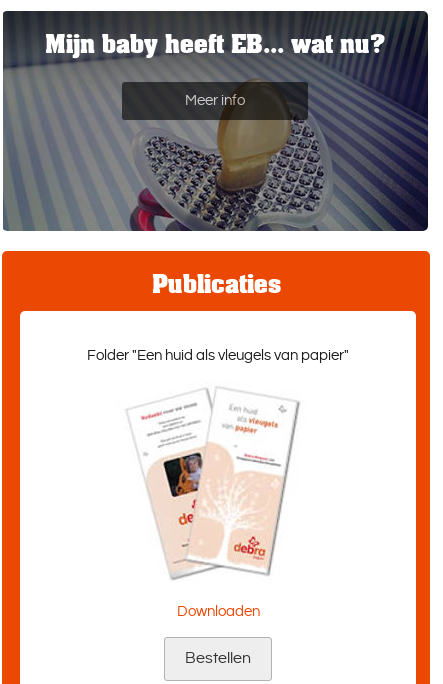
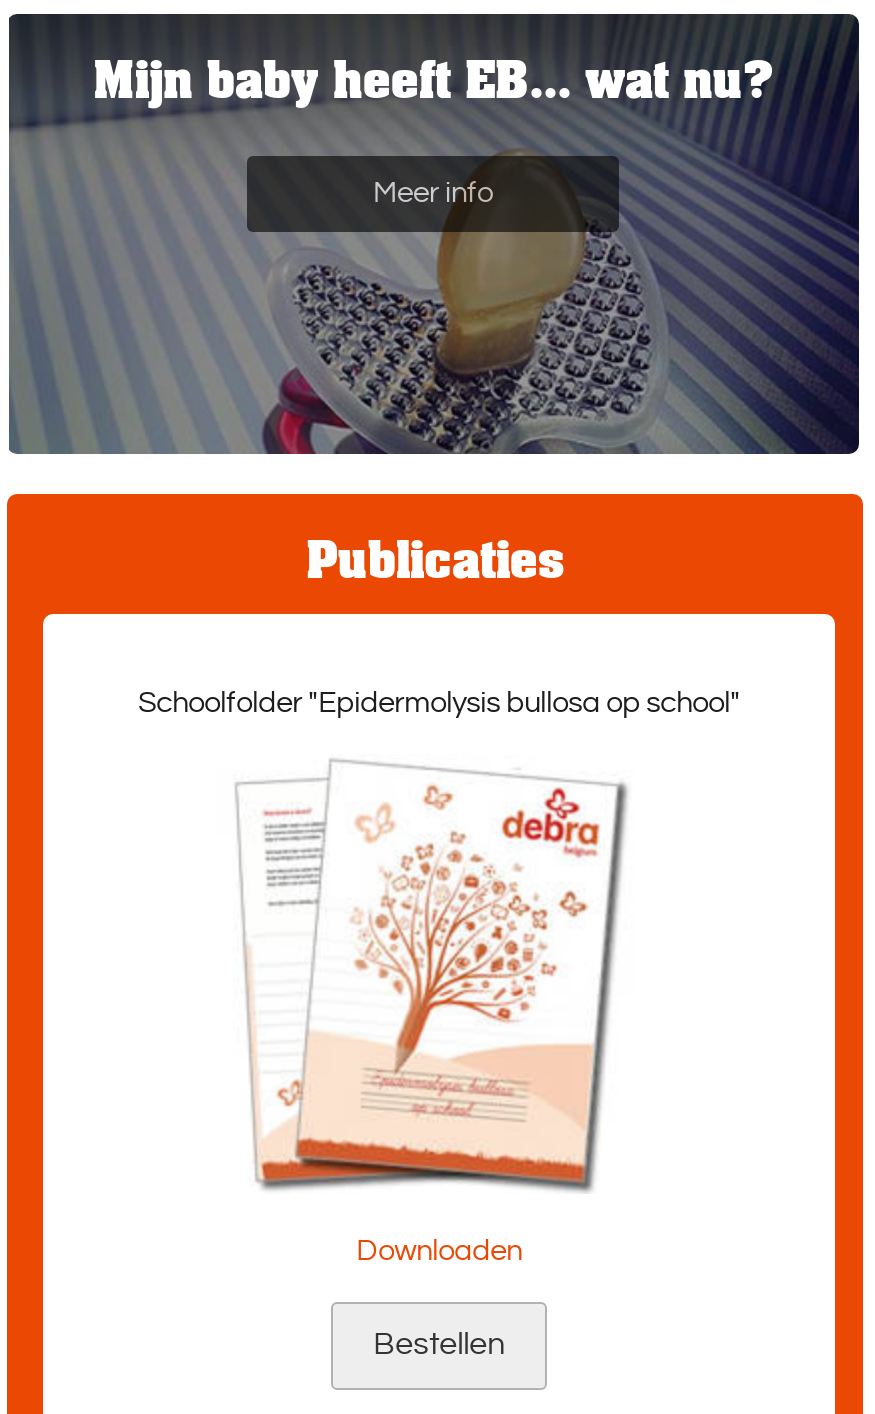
- Folder "Een huid als vleugels van papier"
+ Schoolfolder "Epidermolysis bullosa op school"

- [image]
+ [image]
